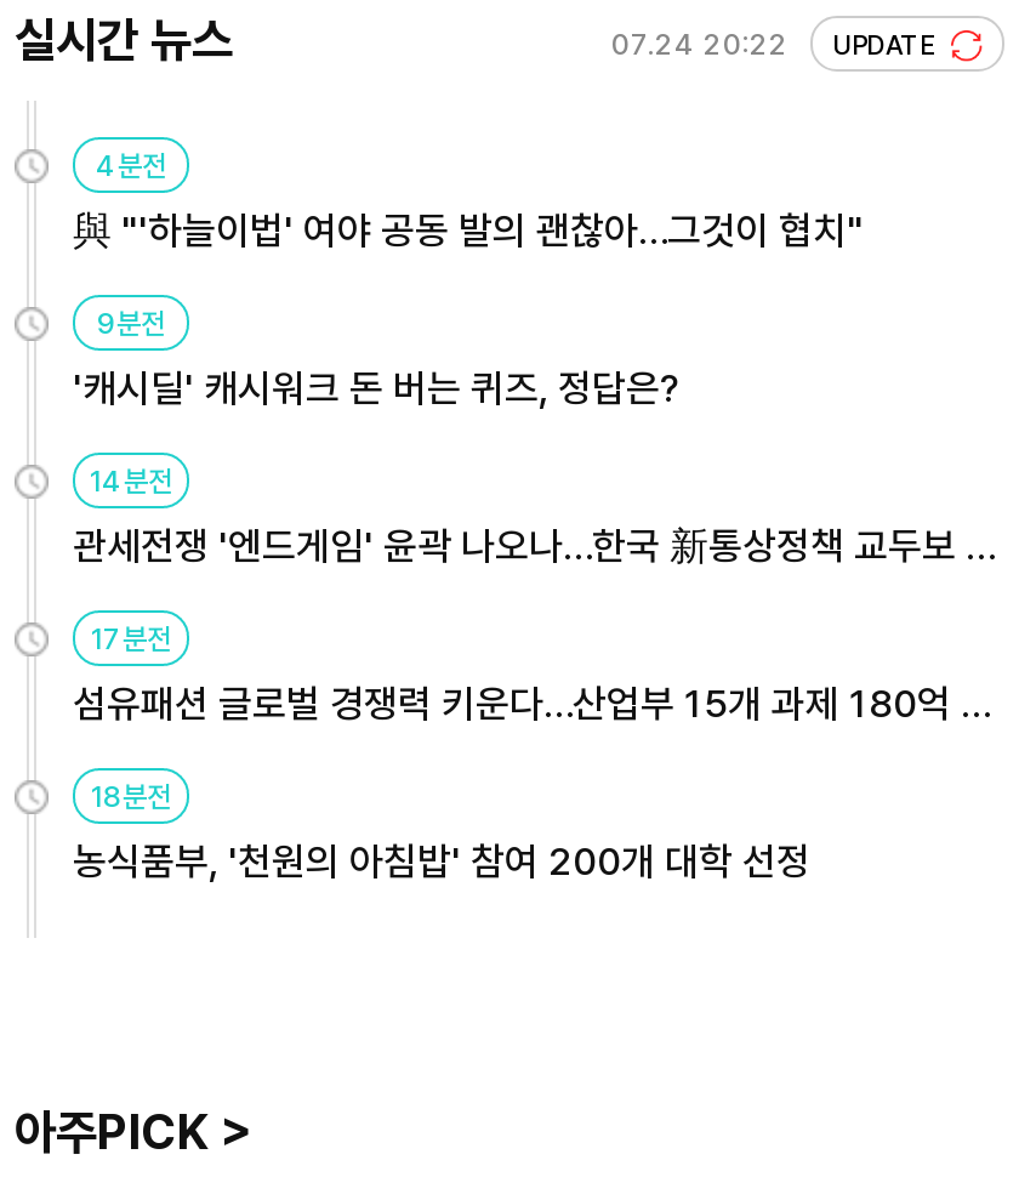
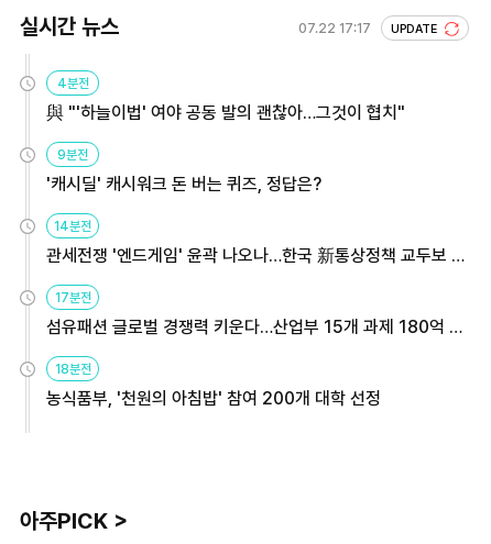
- 07.24 20:22 UPDATE
+ 07.22 17:17 UPDATE
